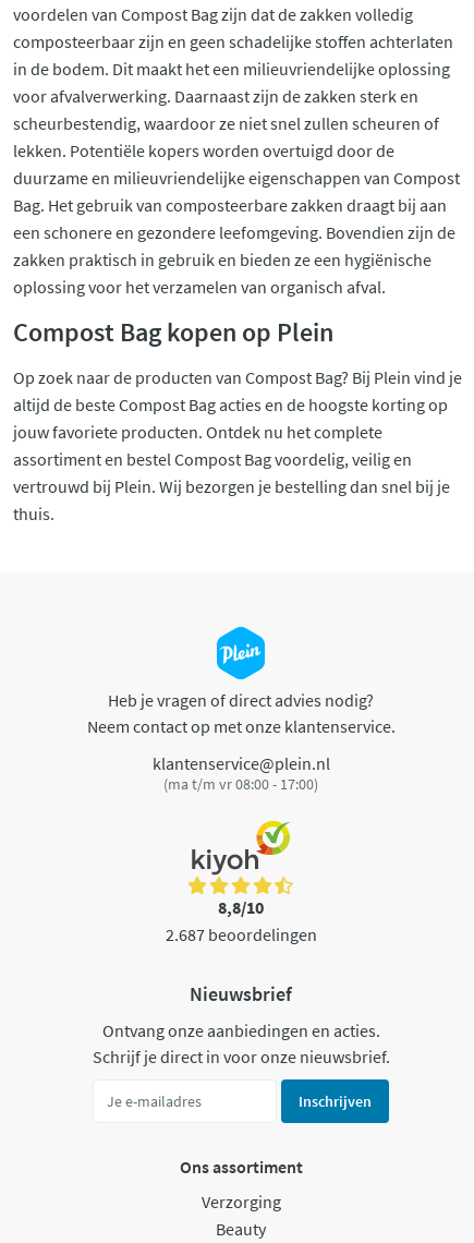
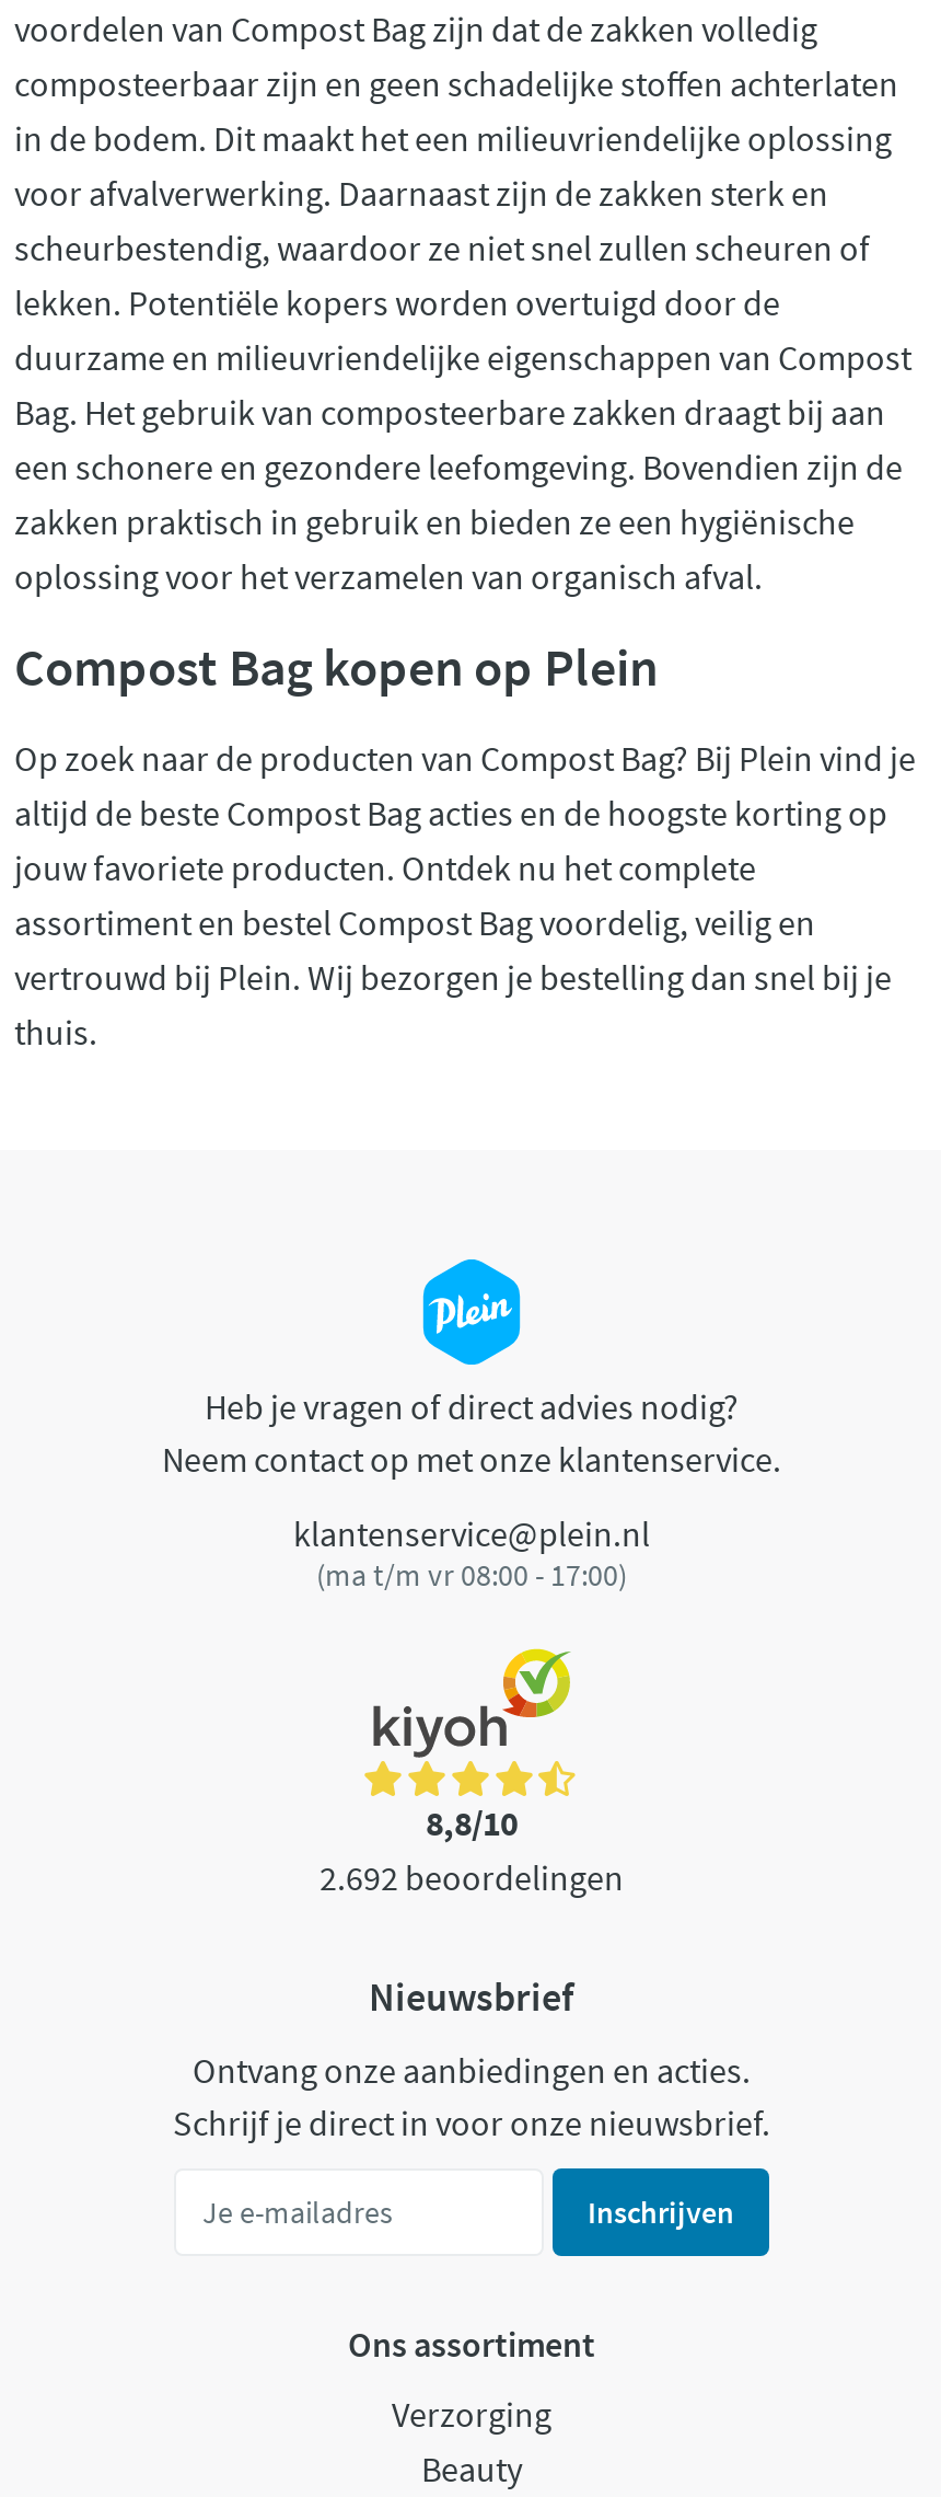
- 2.687 beoordelingen
+ 2.692 beoordelingen
